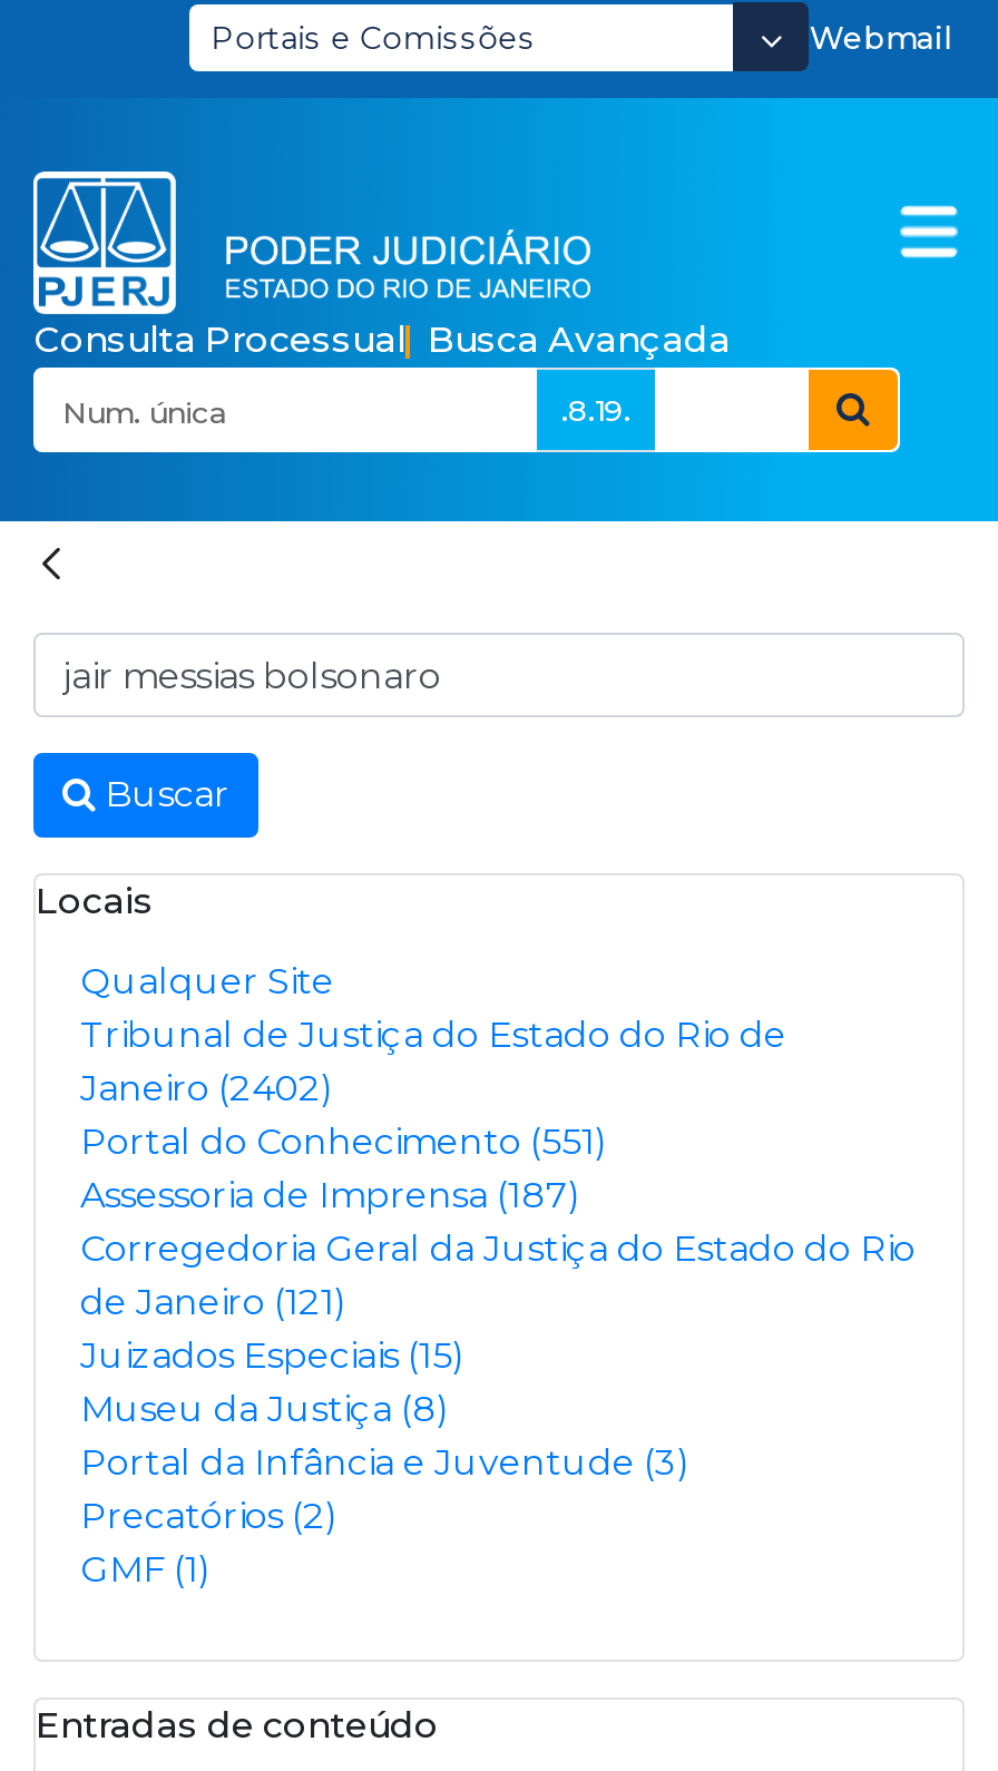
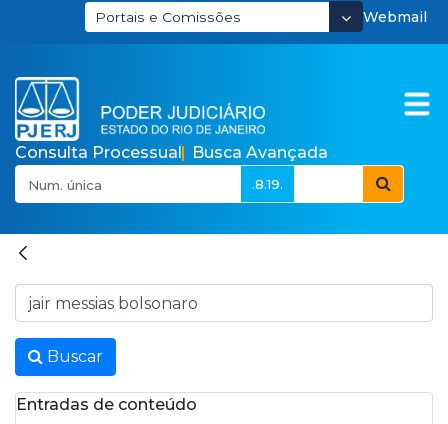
- Locais
- Qualquer Site
- Tribunal de Justiça do Estado do Rio de
- Janeiro (2402)
- Portal do Conhecimento (551)
- Assessoria de Imprensa (187)
- Corregedoria Geral da Justiça do Estado do Rio
- de Janeiro (121)
- Juizados Especiais (15)
- Museu da Justiça (8)
- Portal da Infância e Juventude (3)
- Precatórios (2)
- GMF (1)
